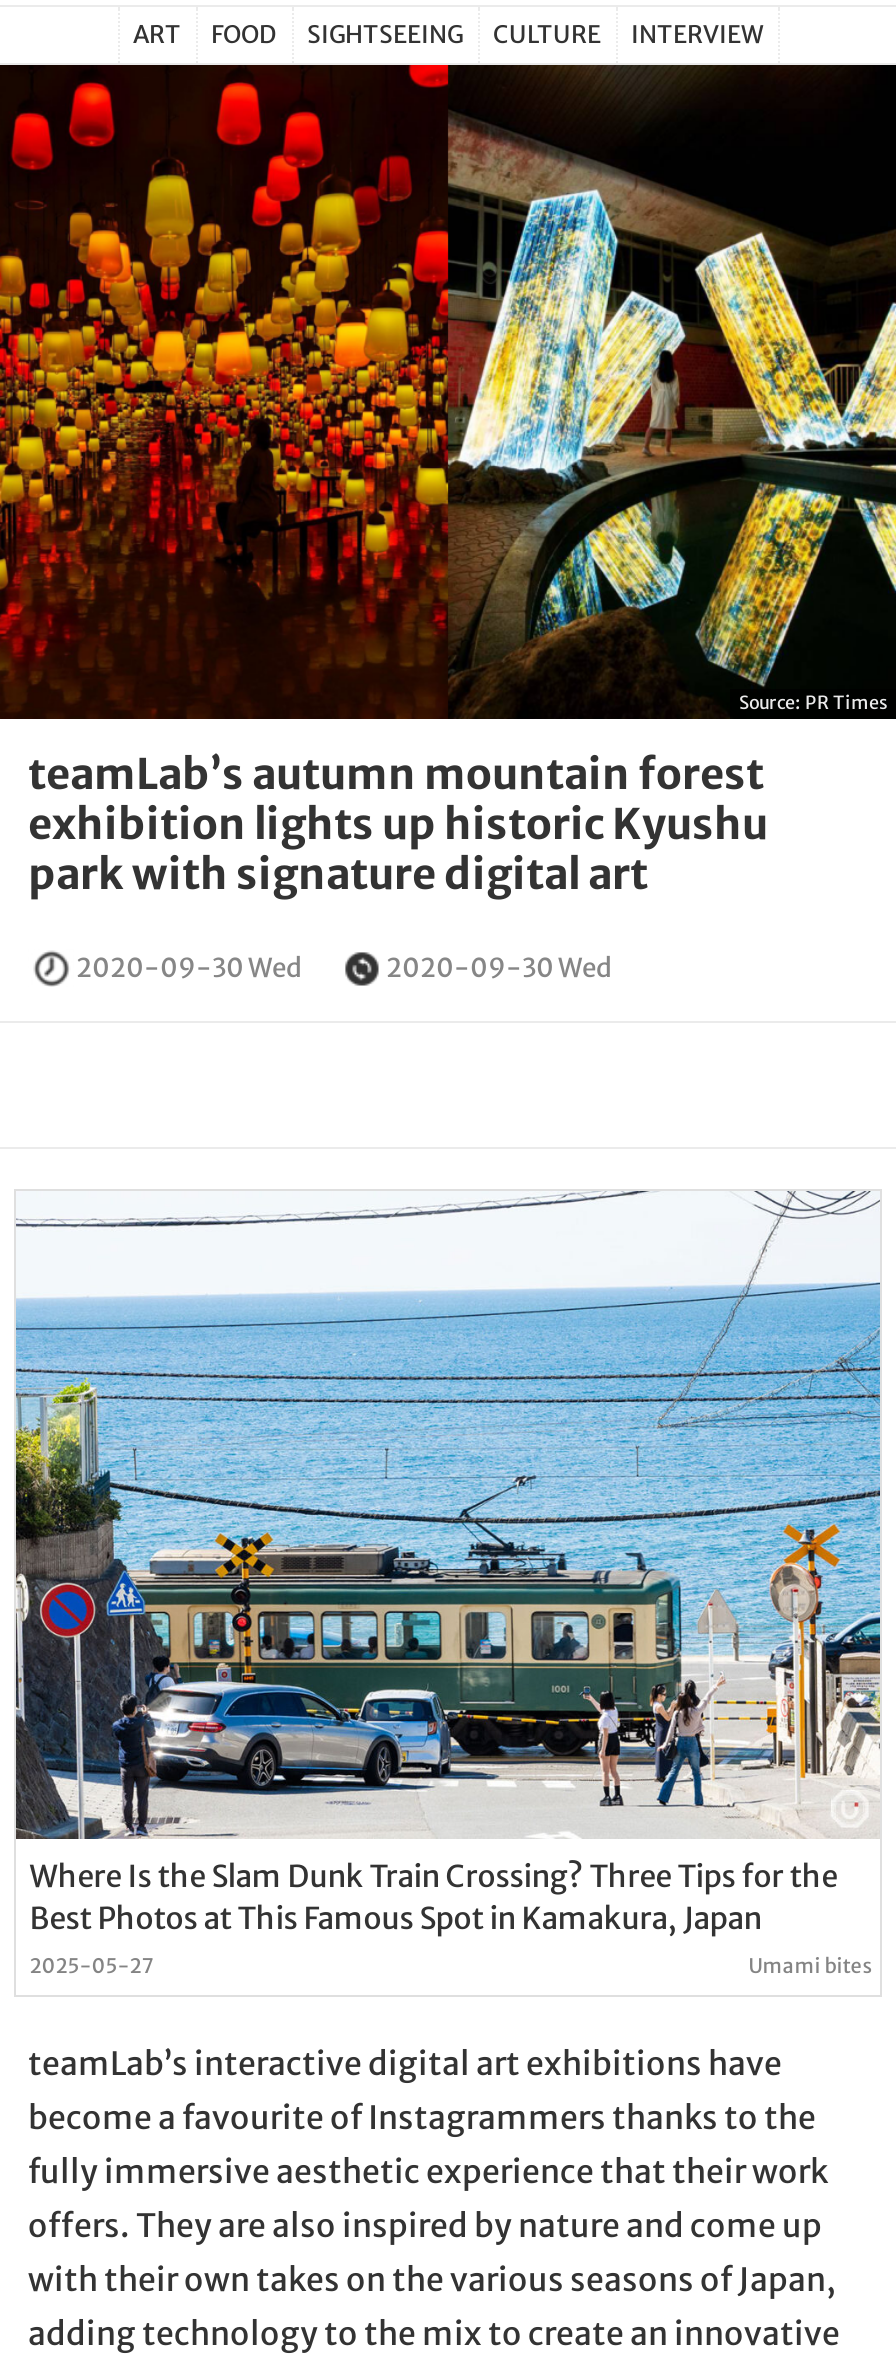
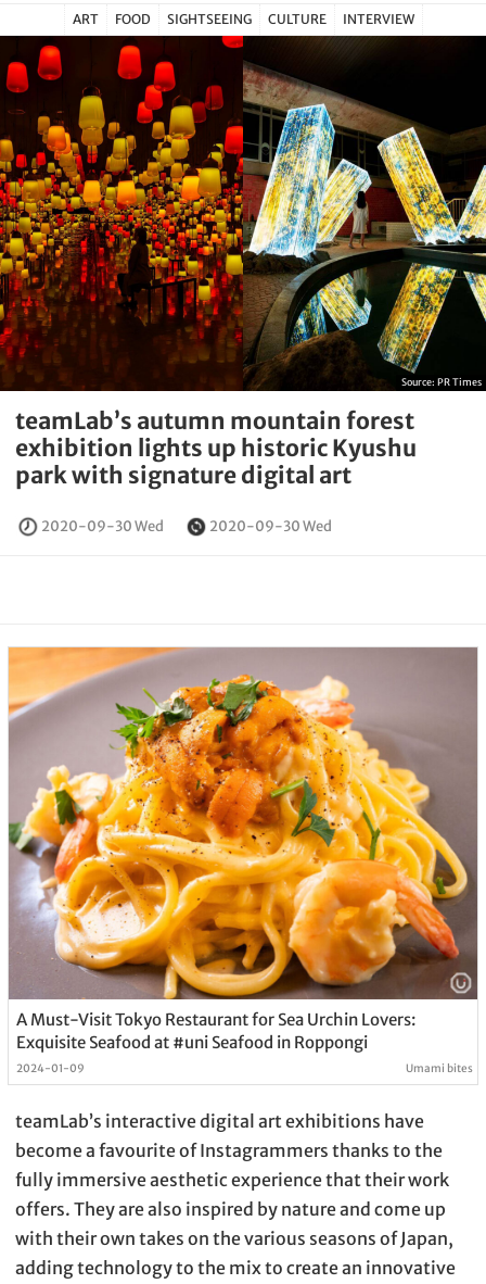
- [image]
- Where Is the Slam Dunk Train Crossing? Three Tips for the
- Best Photos at This Famous Spot in Kamakura, Japan
- 2025-05-27
+ [image]
+ A Must-Visit Tokyo Restaurant for Sea Urchin Lovers:
+ Exquisite Seafood at #uni Seafood in Roppongi
+ 2024-01-09
